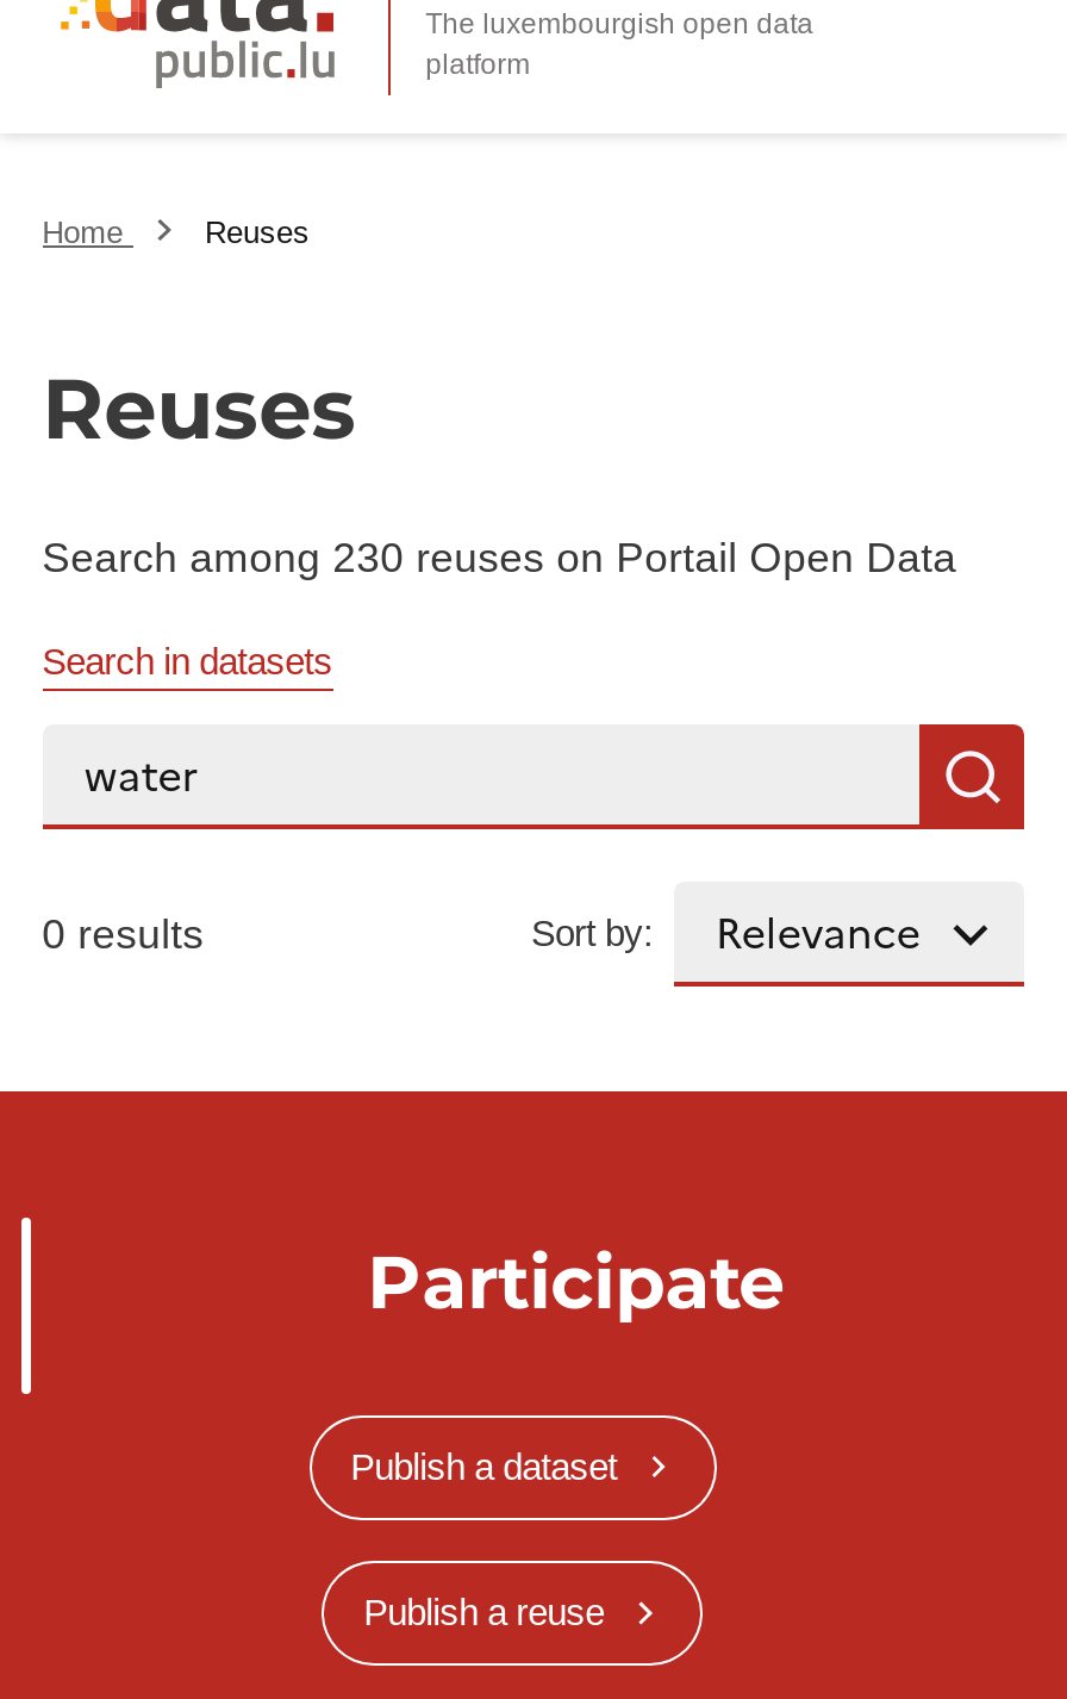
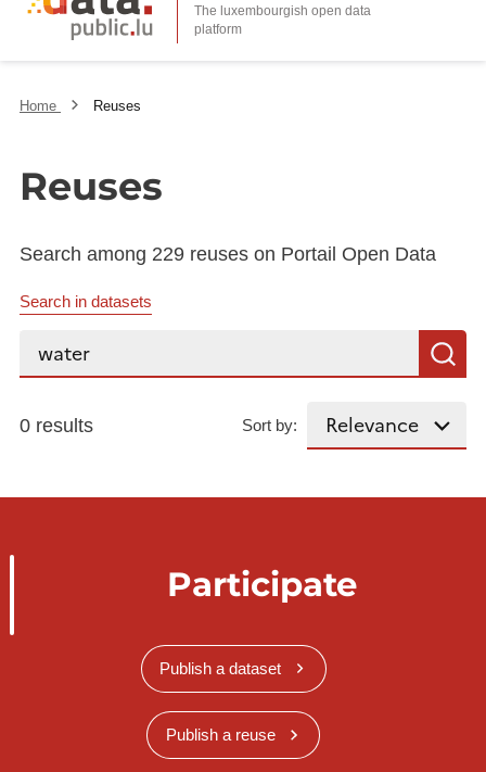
- Search among 230 reuses on Portail Open Data
+ Search among 229 reuses on Portail Open Data
